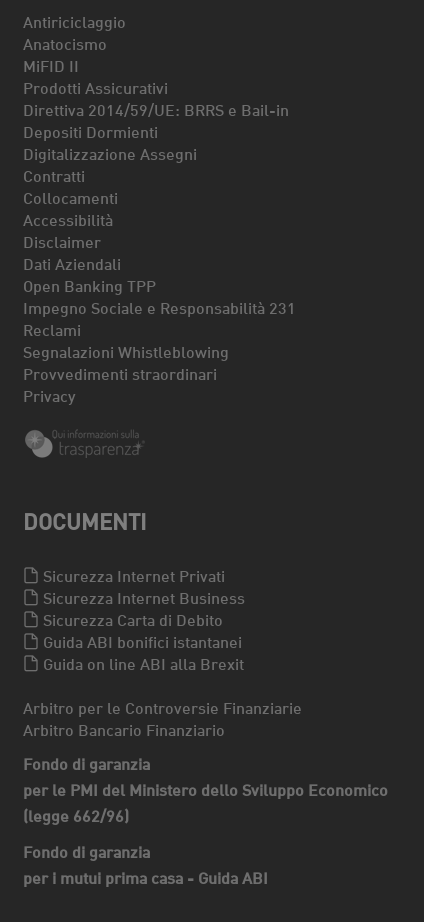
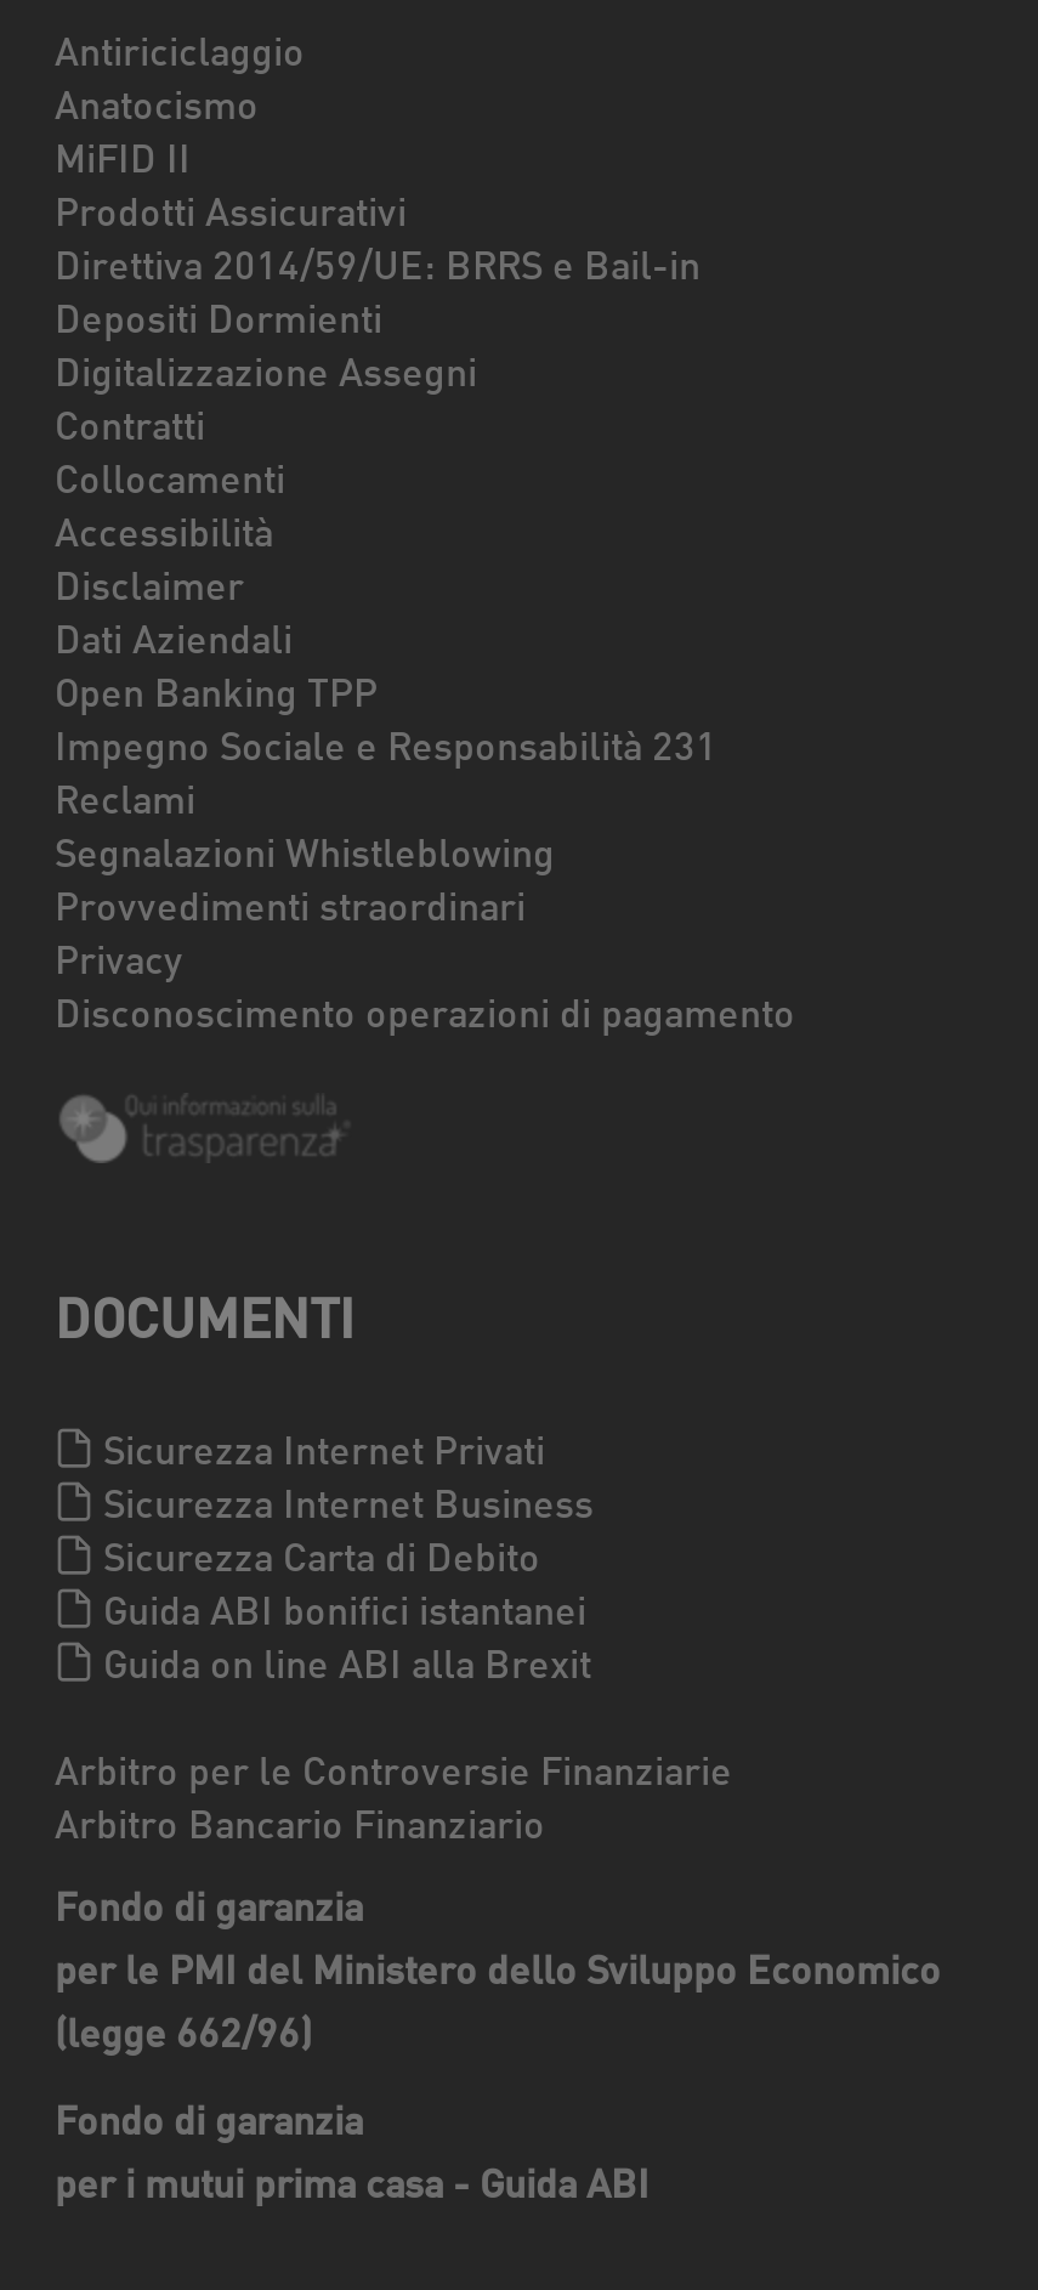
+ Disconoscimento operazioni di pagamento
